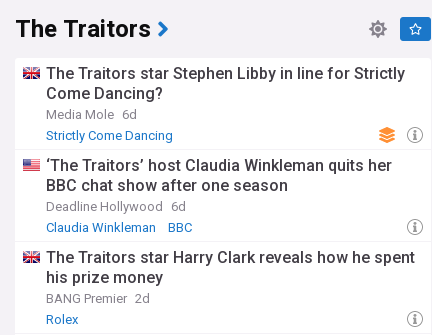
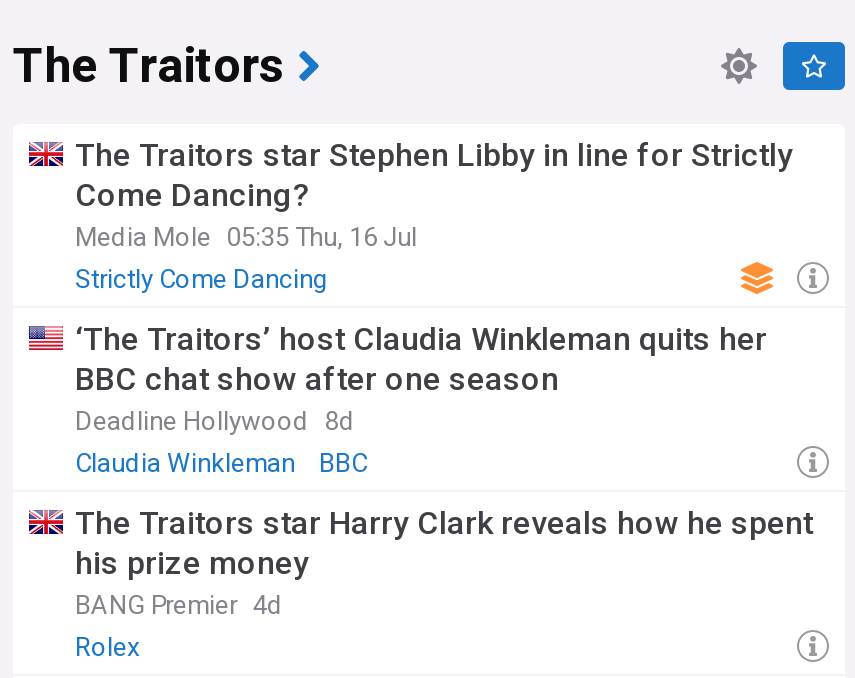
- Media Mole 6d
+ Media Mole 05:35 Thu, 16 Jul

- Deadline Hollywood 6d
+ Deadline Hollywood 8d

- BANG Premier 2d
+ BANG Premier 4d
